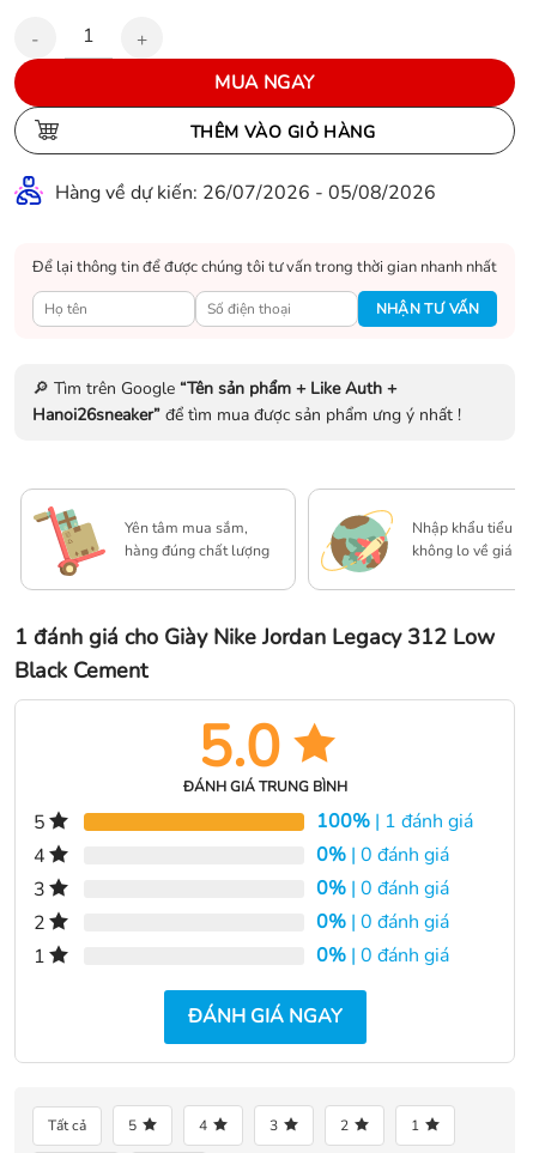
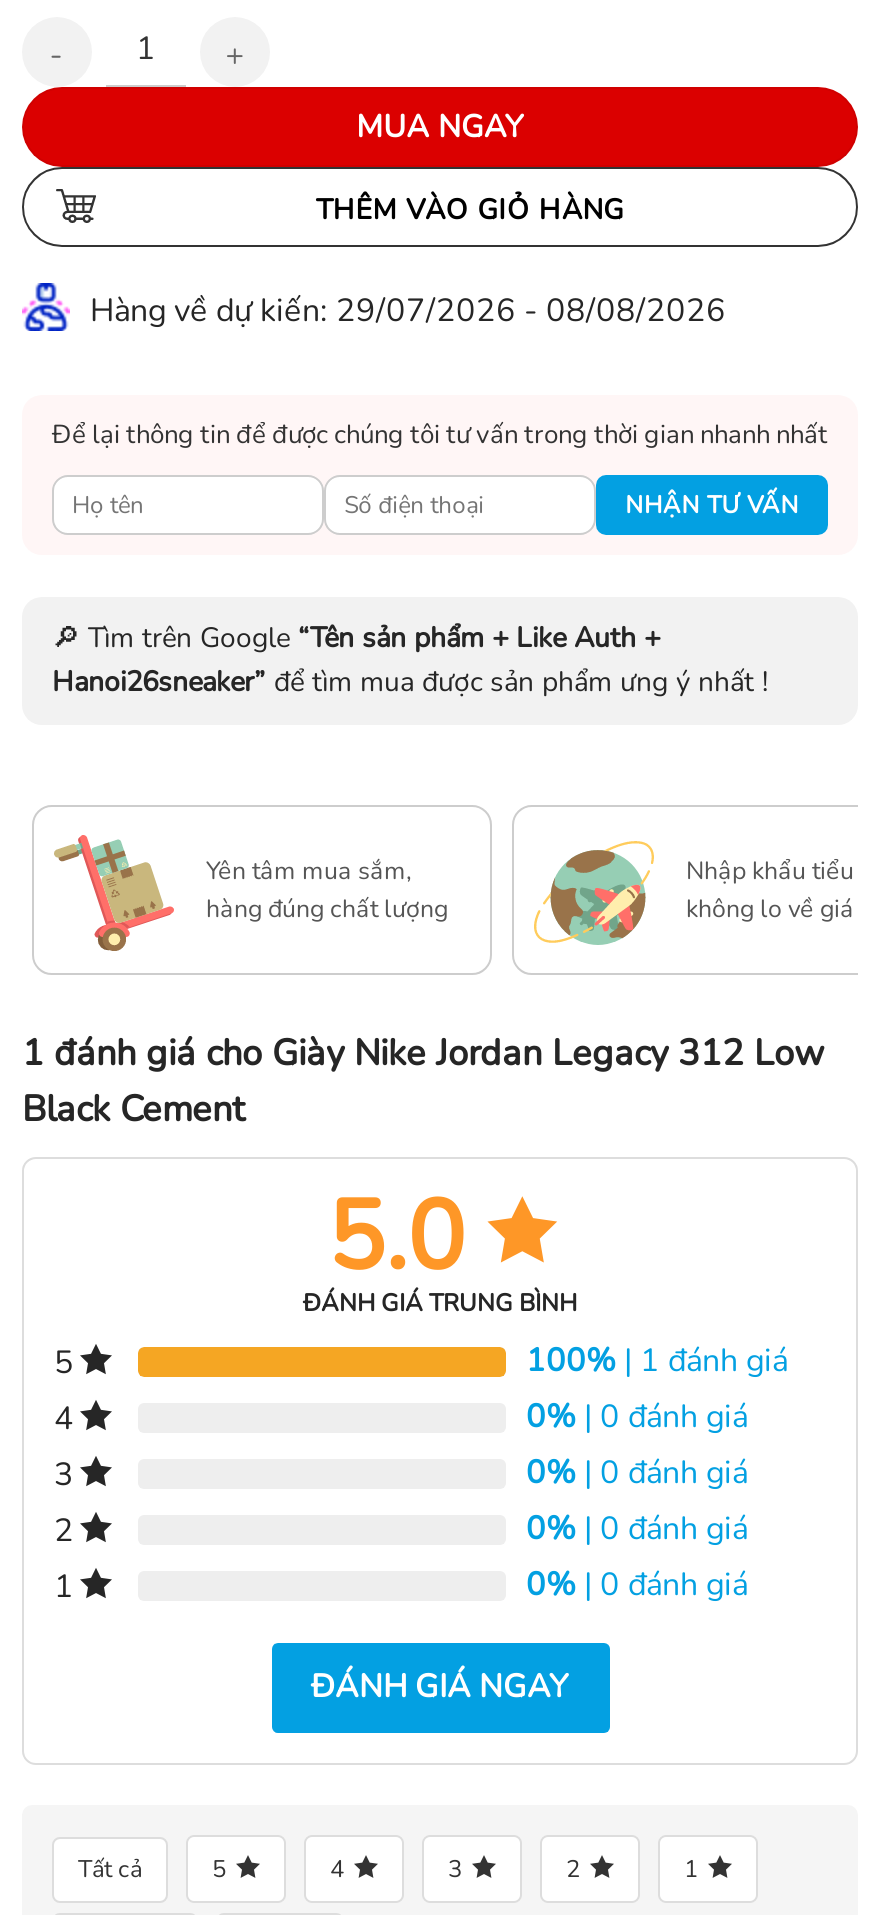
- Hàng về dự kiến: 26/07/2026 - 05/08/2026
+ Hàng về dự kiến: 29/07/2026 - 08/08/2026
